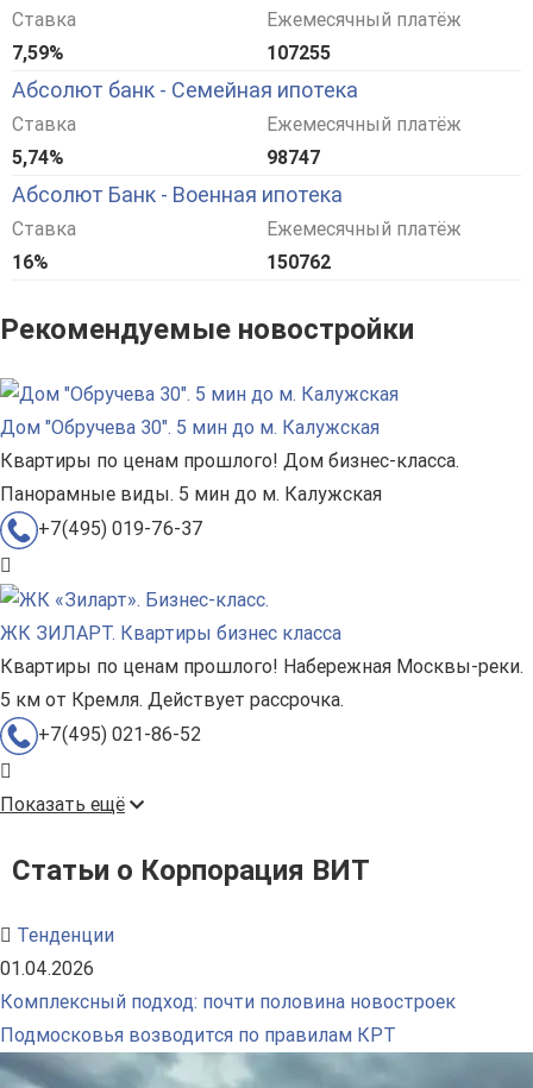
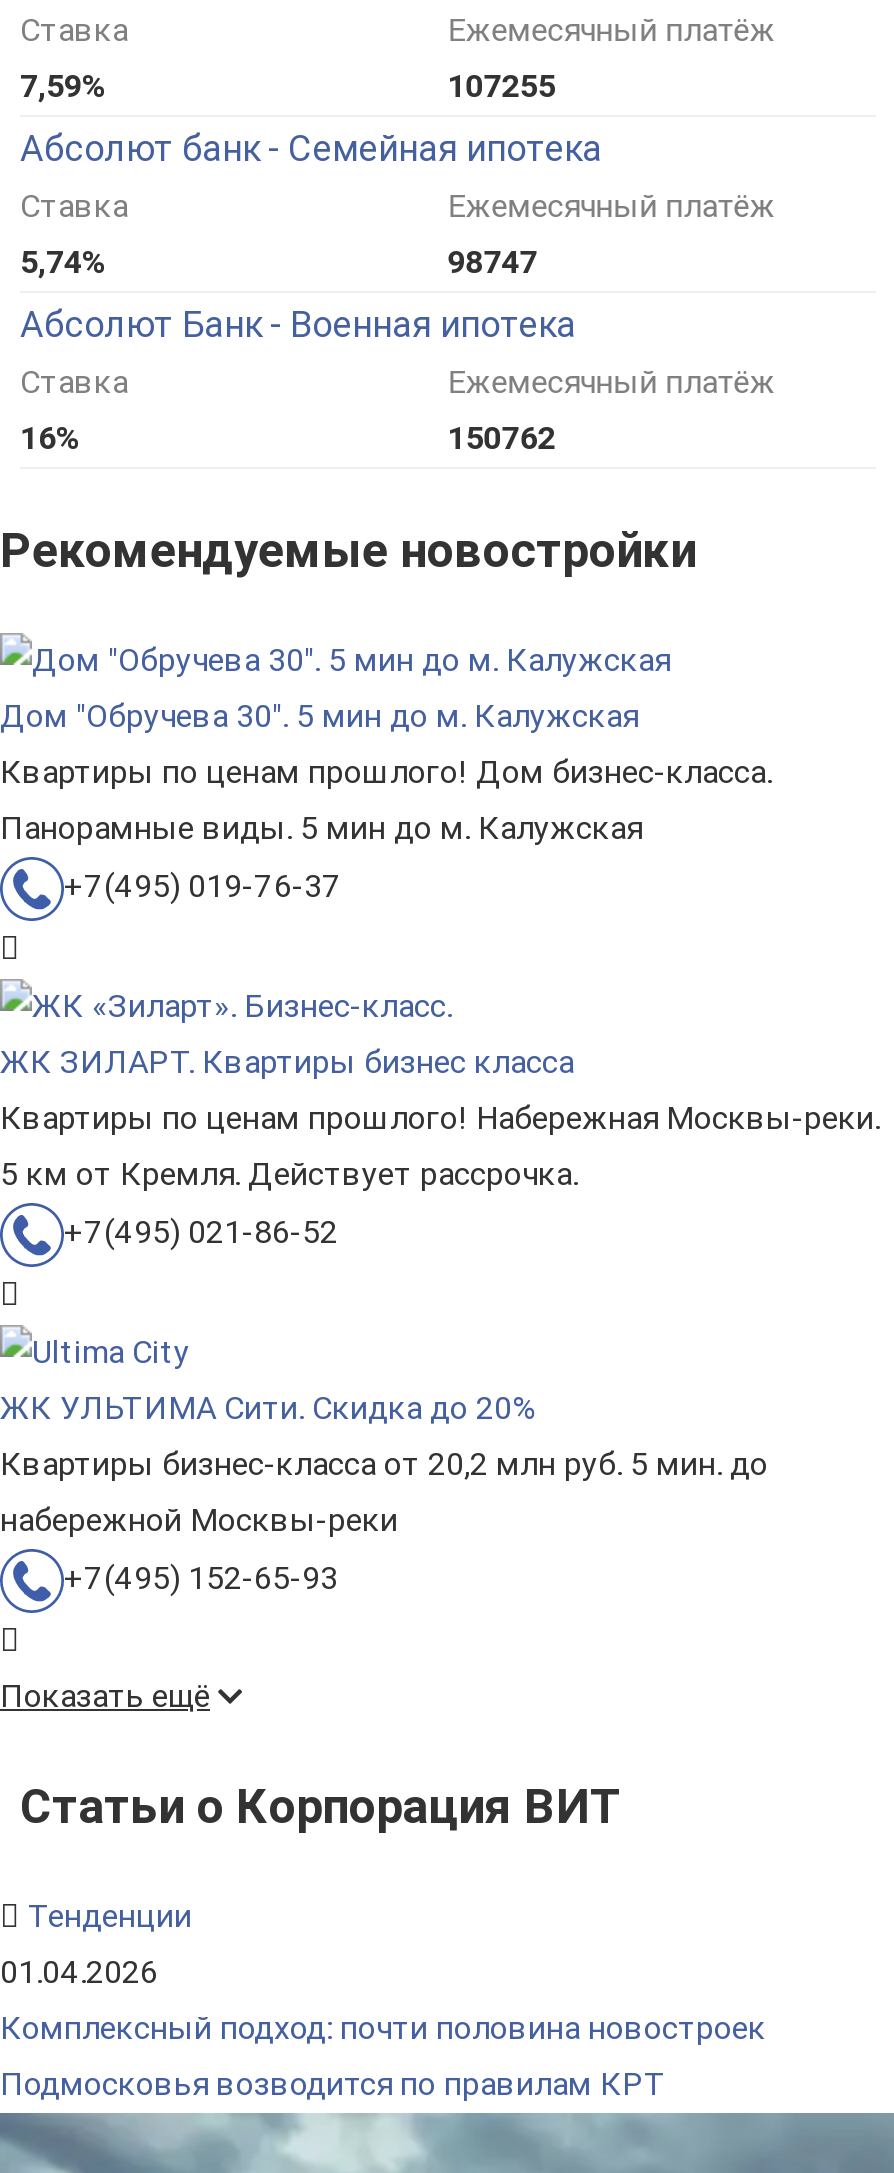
+ ЖК УЛЬТИМА Сити. Скидка до 20%
+ Квартиры бизнес-класса от 20,2 млн руб. 5 мин. до
+ набережной Москвы-реки
+ +7(495) 152-65-93
